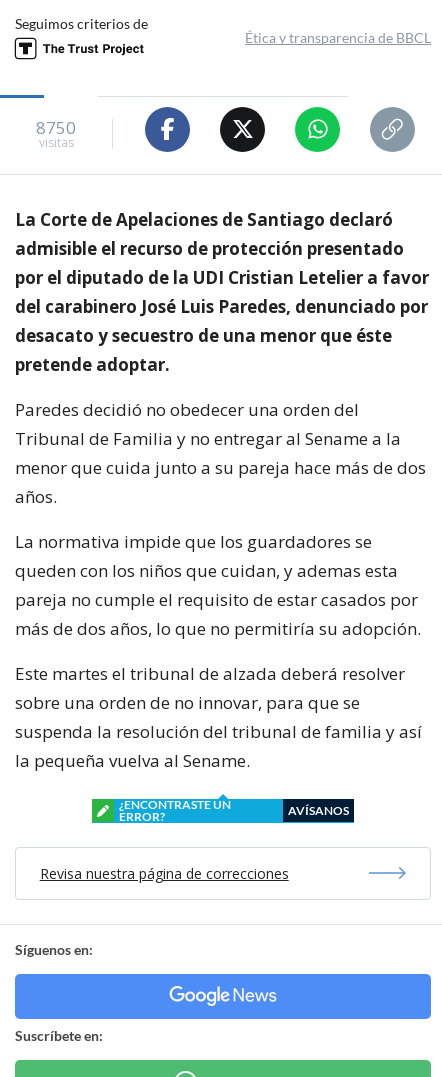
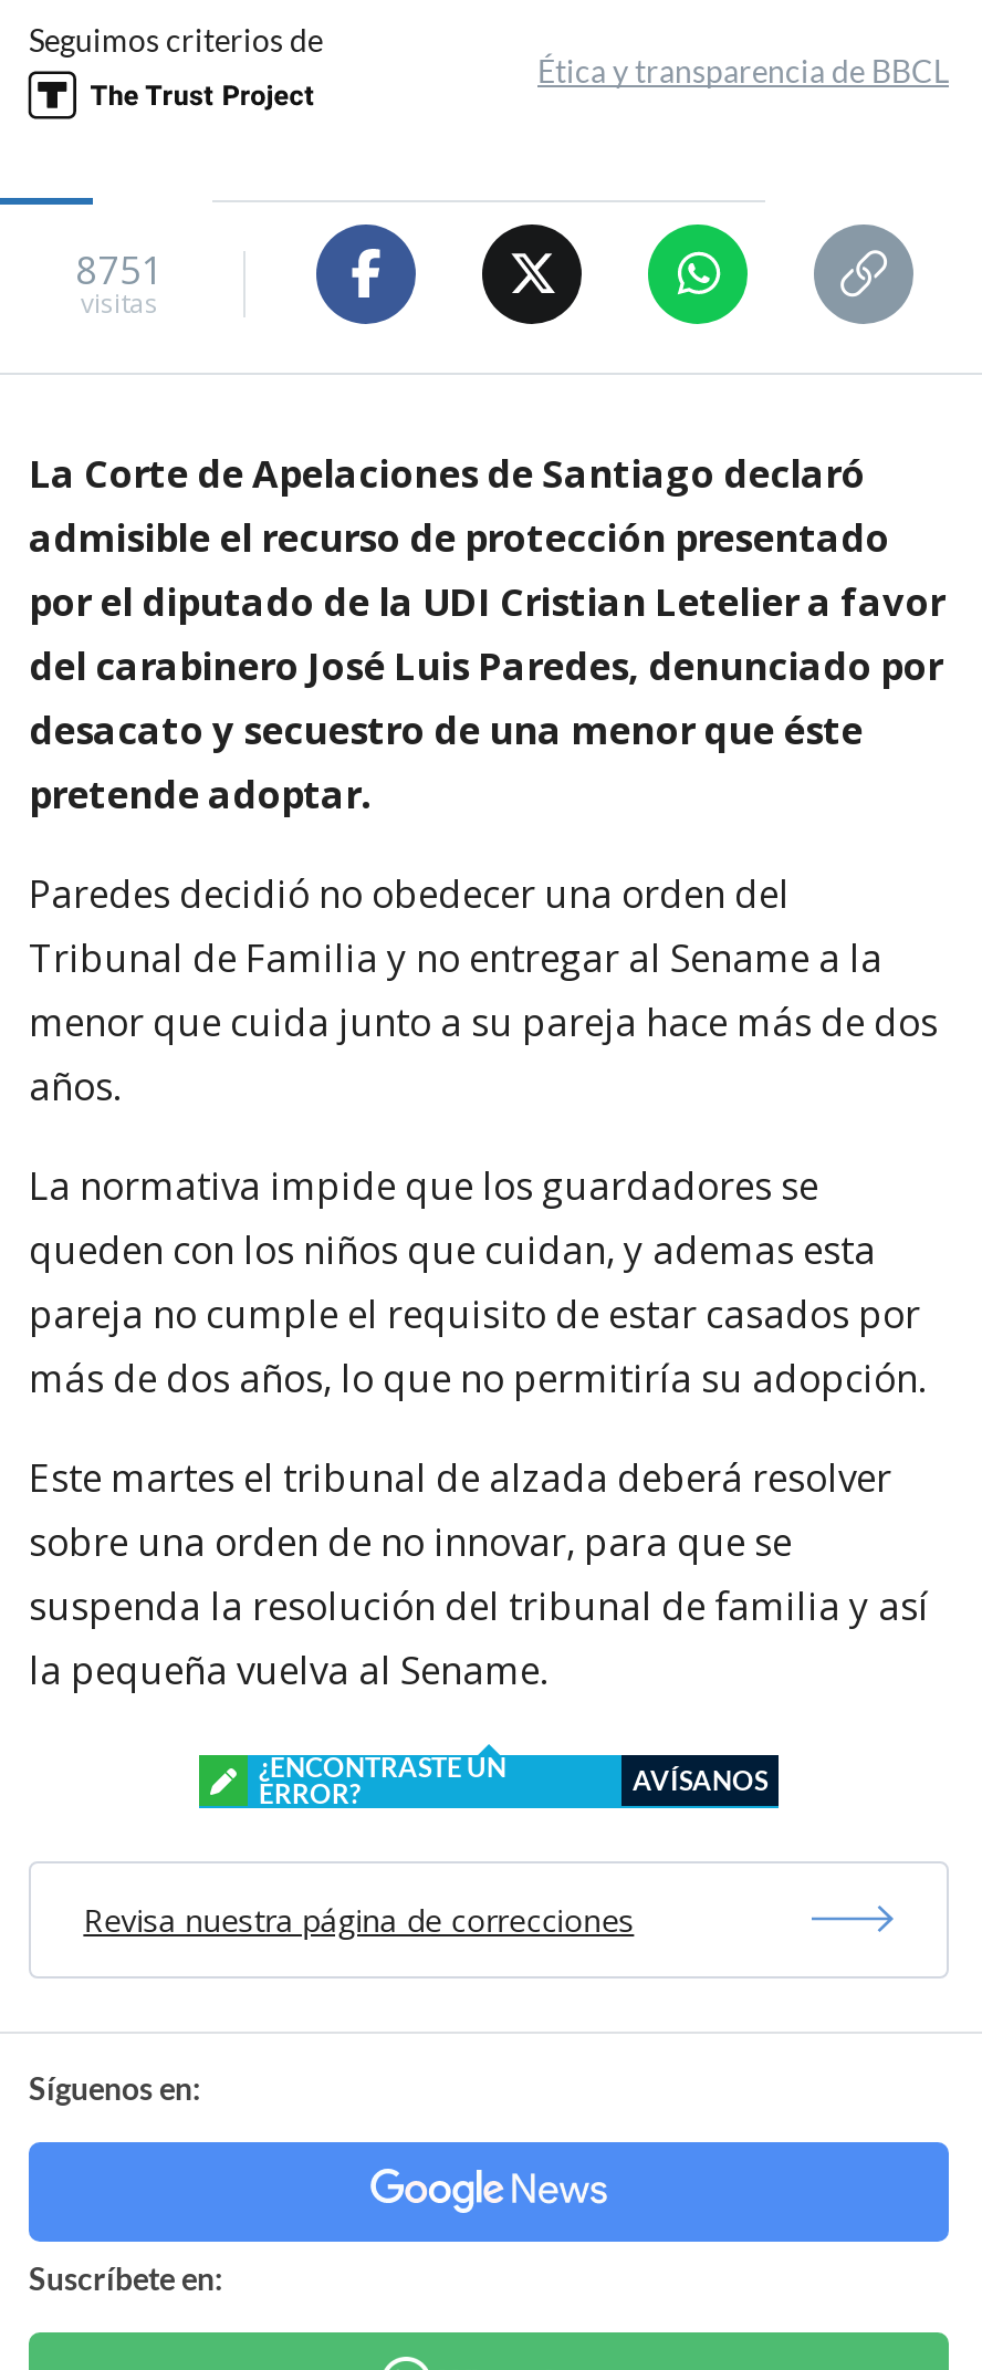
- 8750
+ 8751
